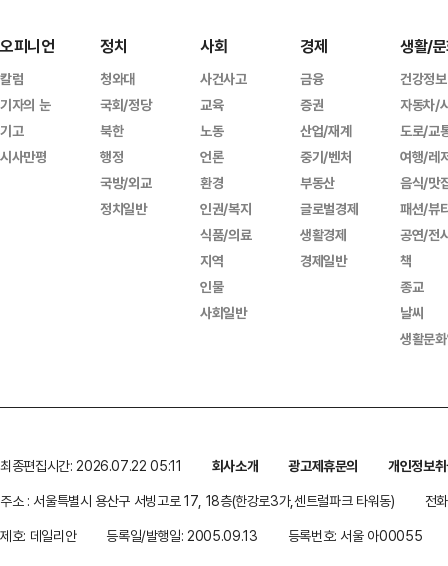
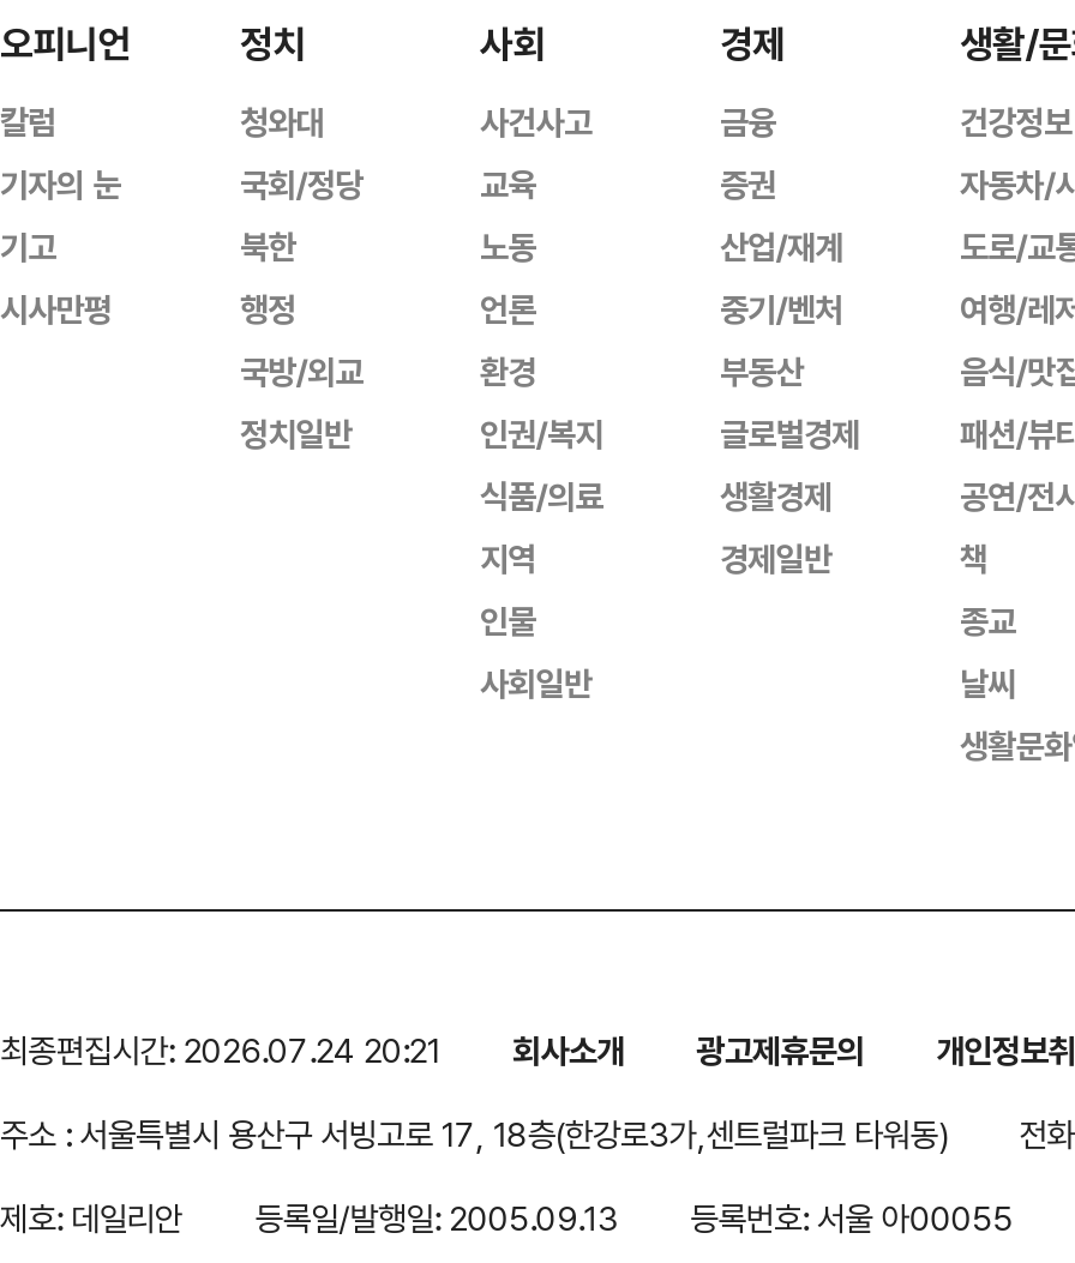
- 최종편집시간: 2026.07.22 05:11
+ 최종편집시간: 2026.07.24 20:21
